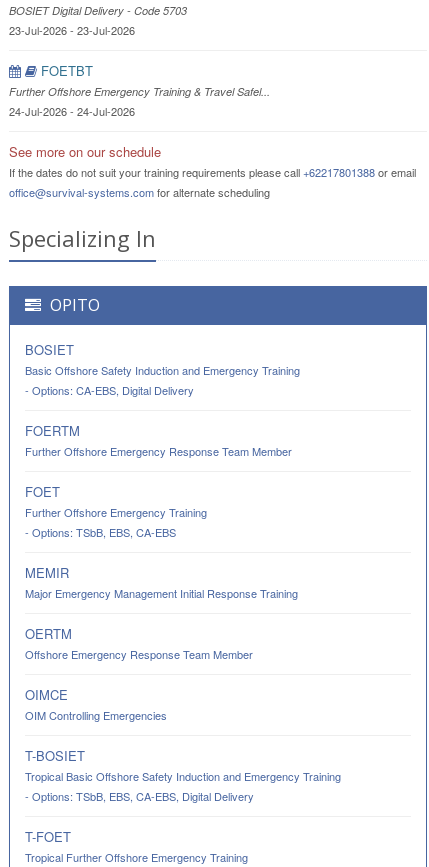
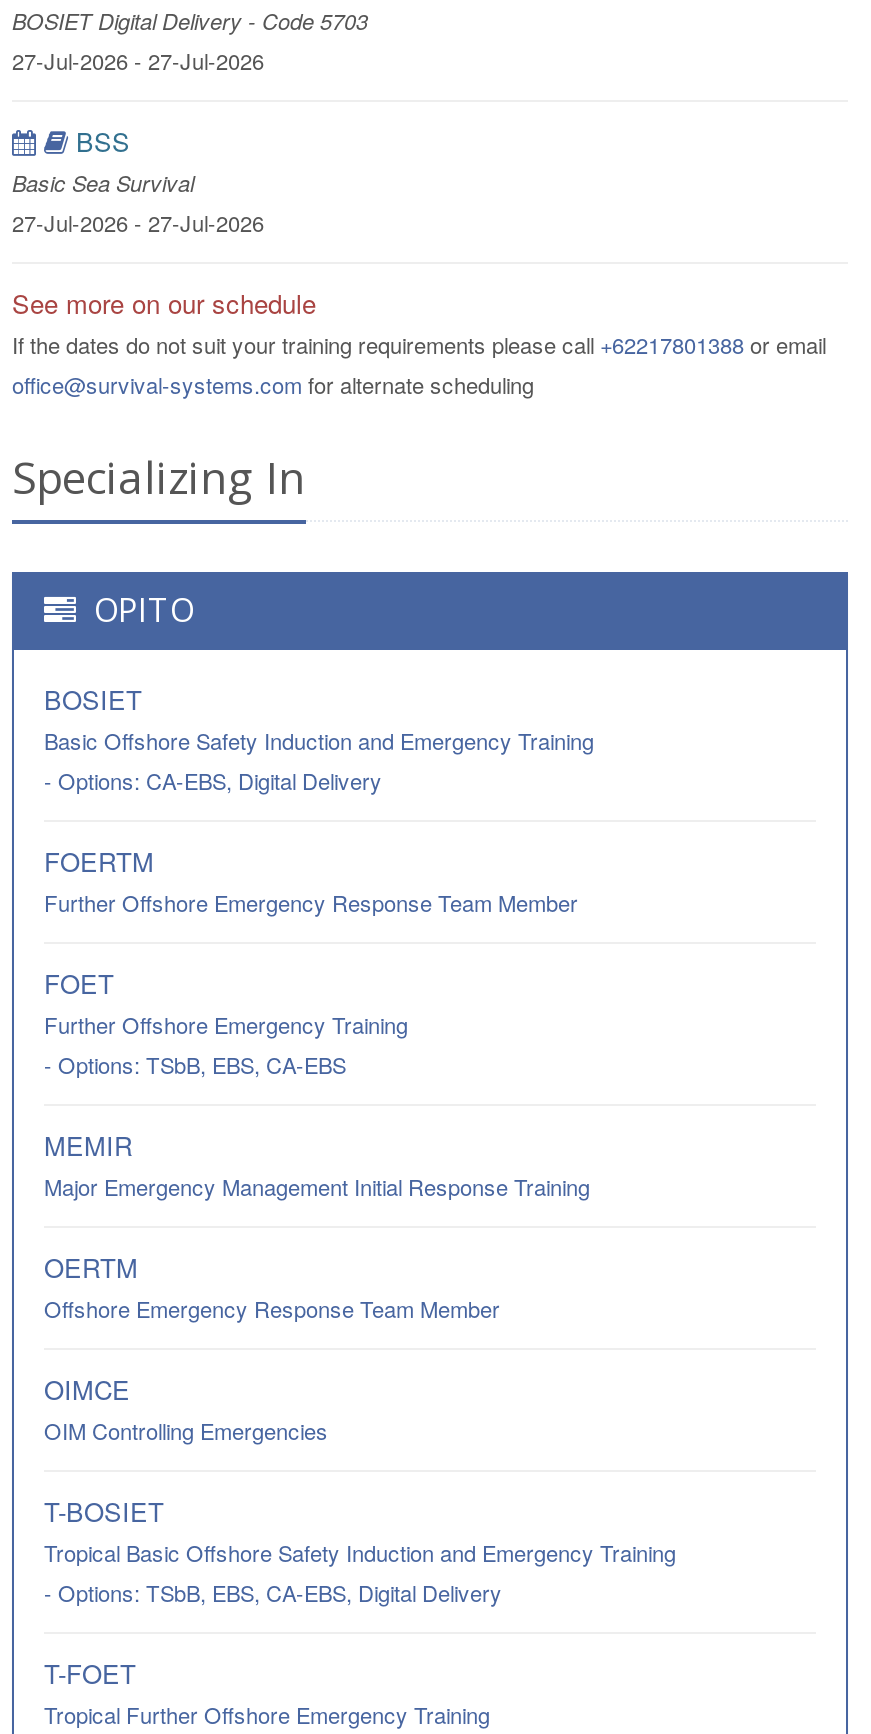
- 23-Jul-2026 - 23-Jul-2026
+ 27-Jul-2026 - 27-Jul-2026

- FOETBT
- Further Offshore Emergency Training & Travel Safel...
- 24-Jul-2026 - 24-Jul-2026
+ BSS
+ Basic Sea Survival
+ 27-Jul-2026 - 27-Jul-2026
